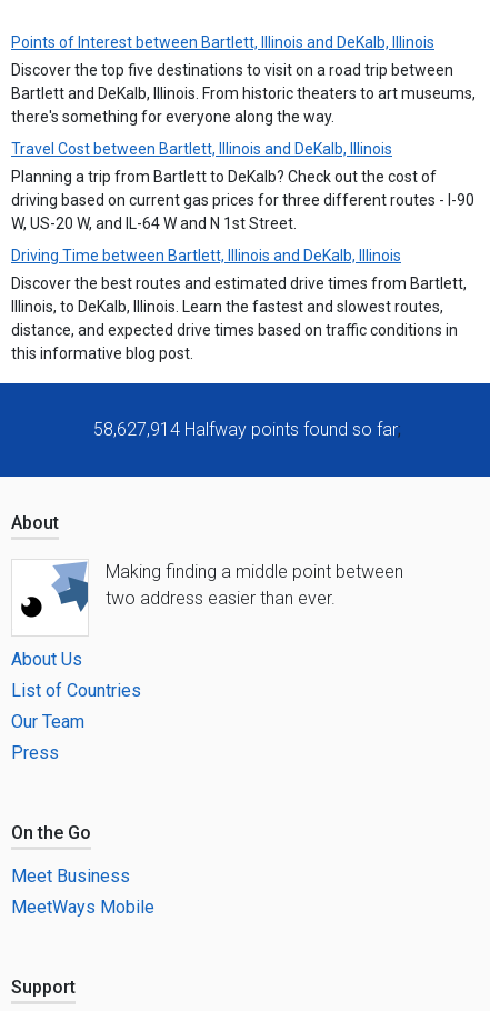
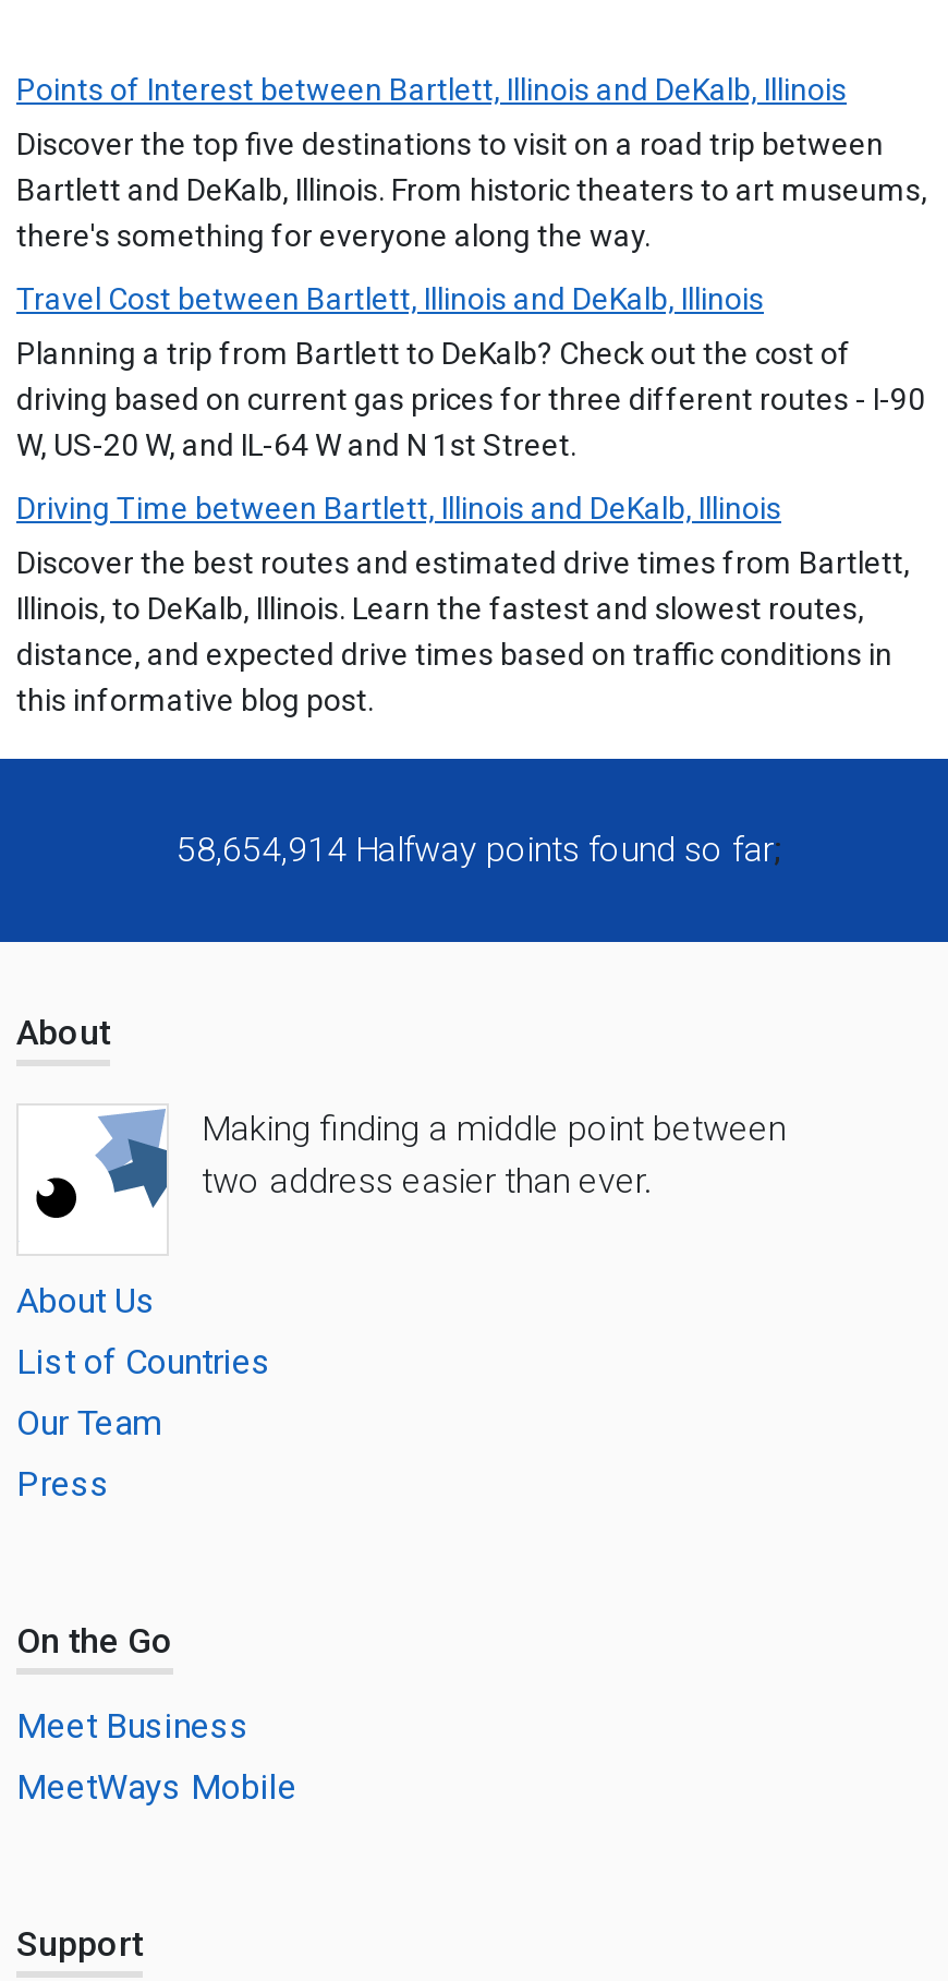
- 58,627,914 Halfway points found so far;
+ 58,654,914 Halfway points found so far;
